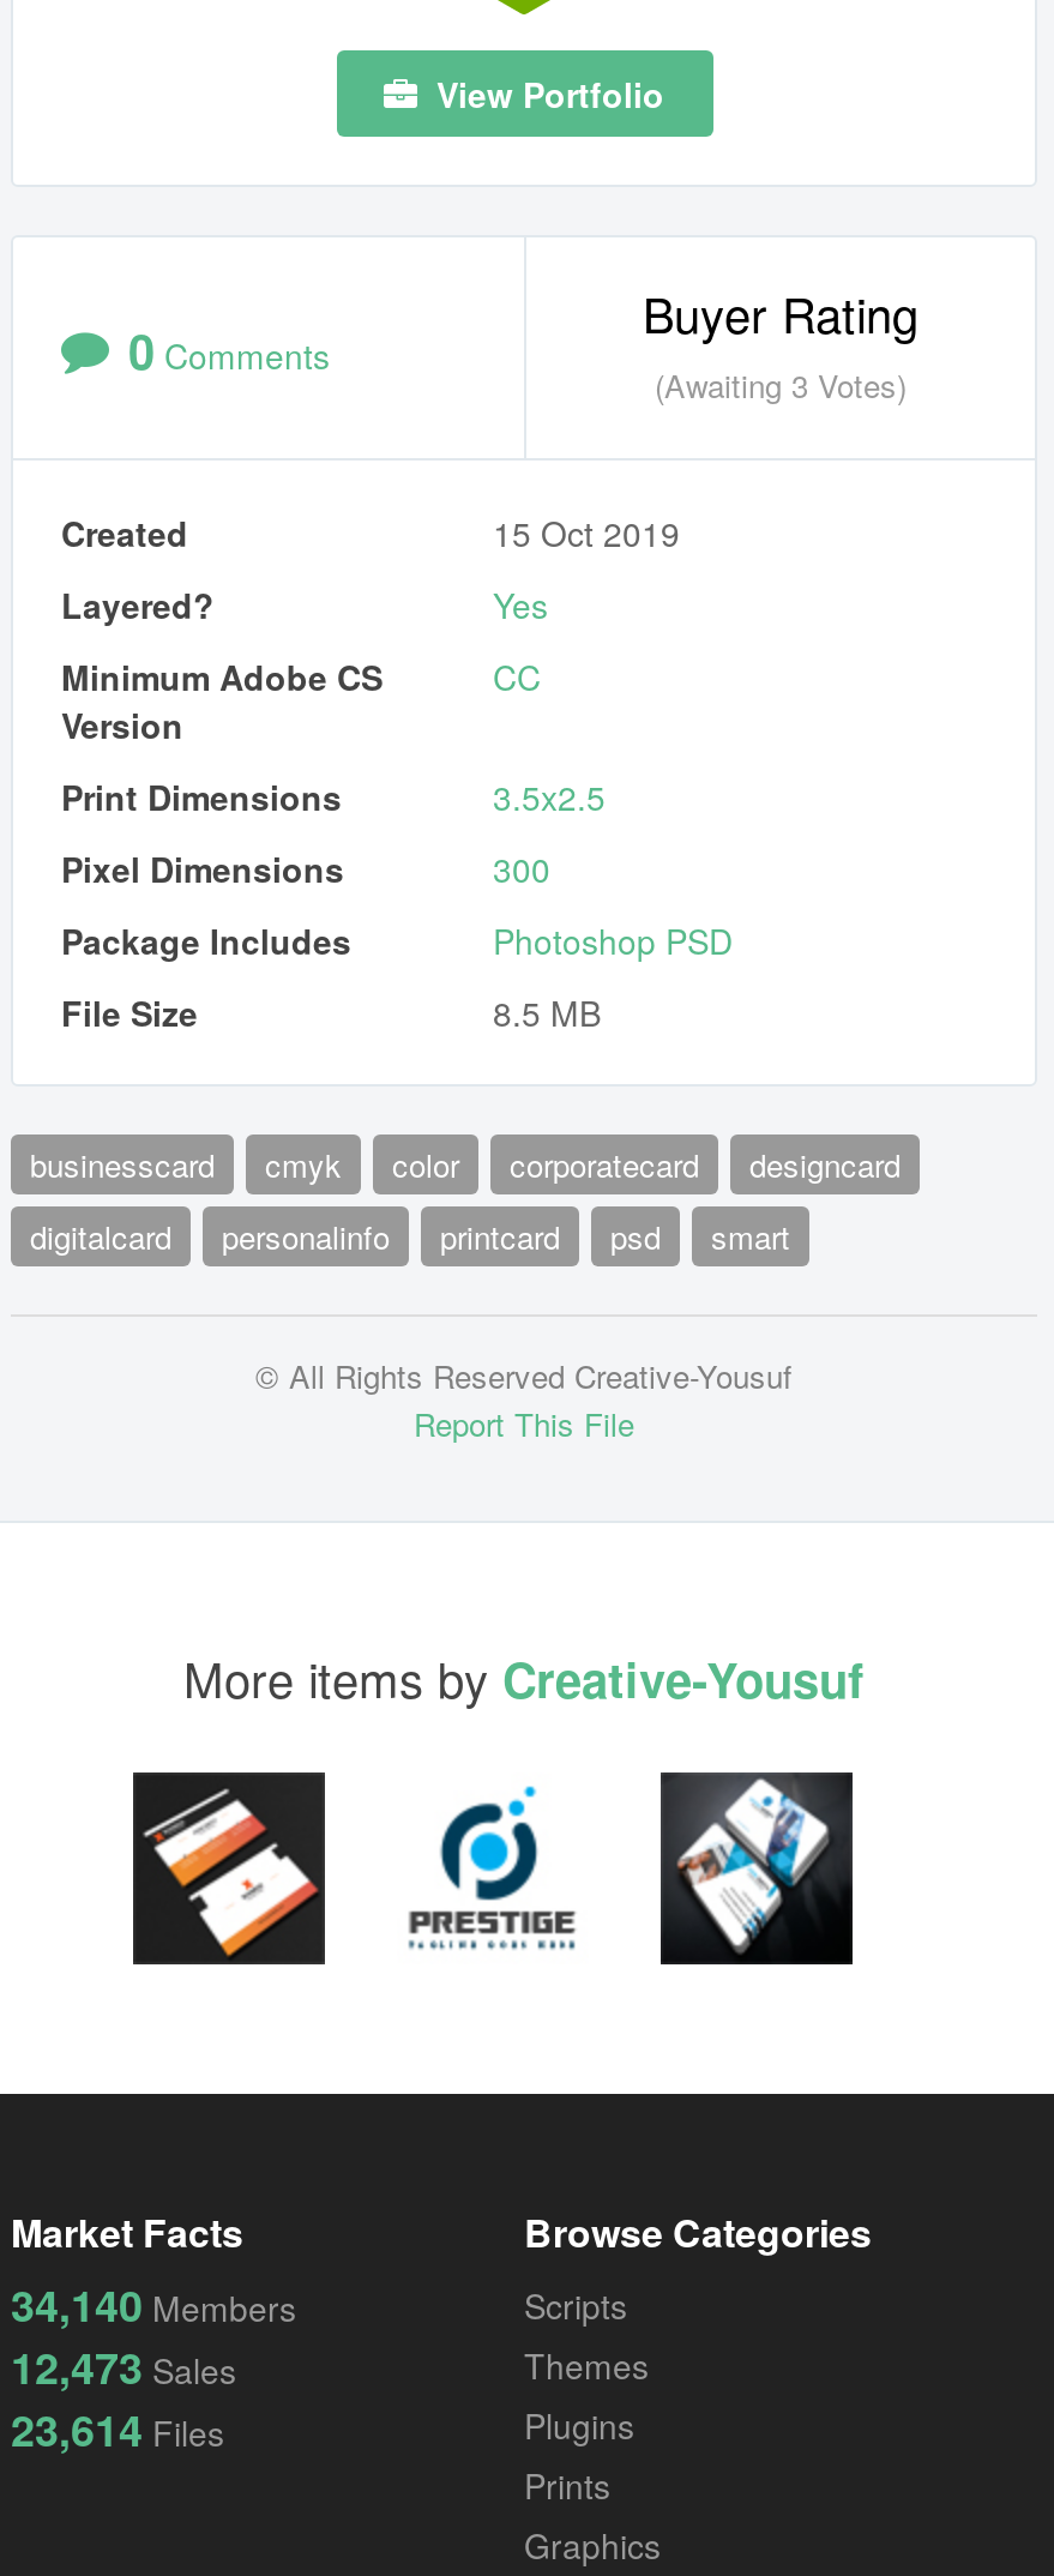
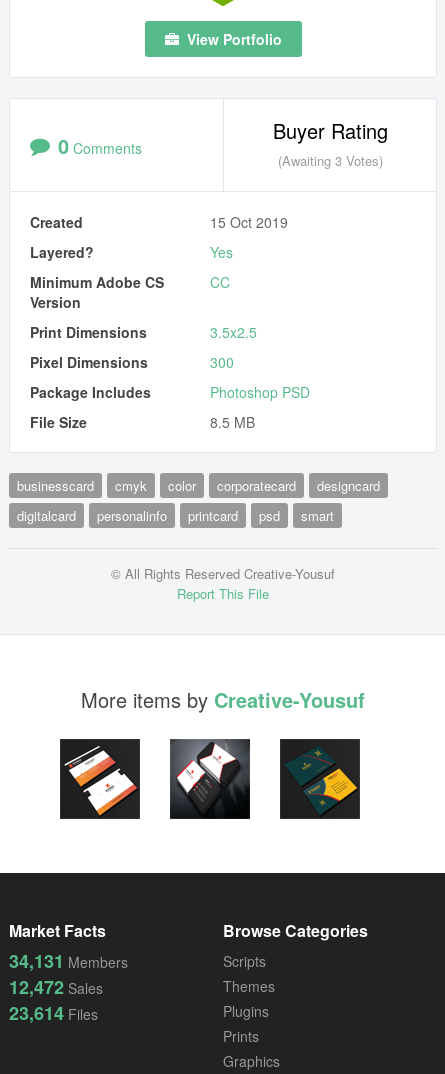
- [image]
+ [image]

- [image]
+ [image]

- 34,140 Members
+ 34,131 Members

- 12,473 Sales
+ 12,472 Sales
